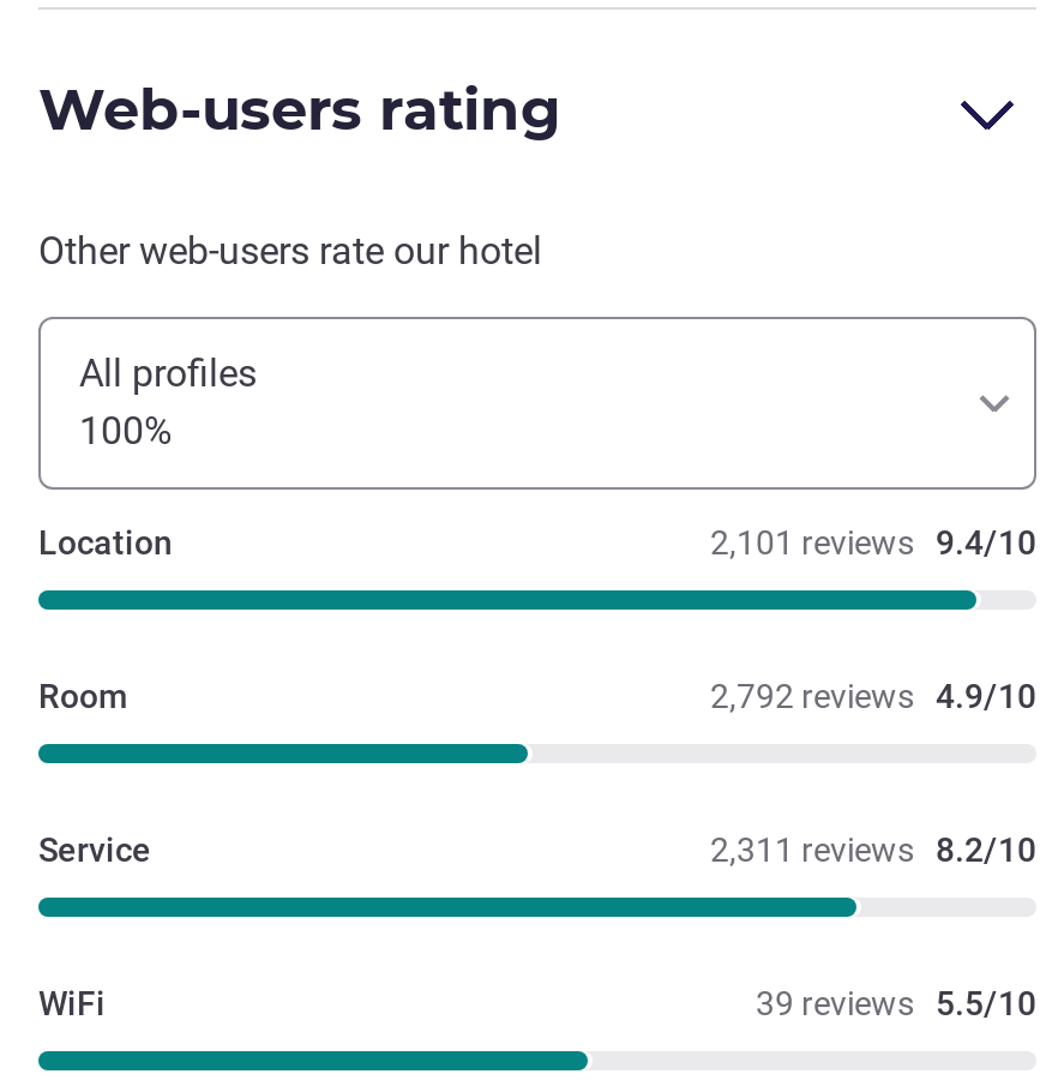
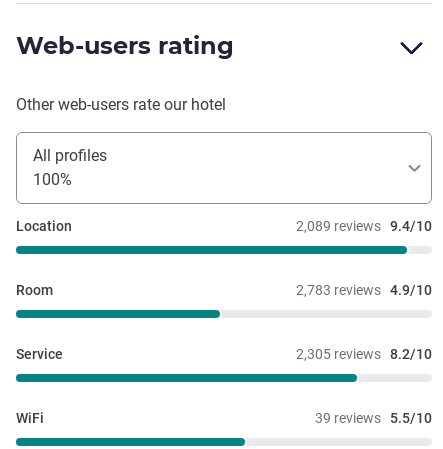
- 2,101 reviews 9.4/10
+ 2,089 reviews 9.4/10

- 2,792 reviews 4.9/10
+ 2,783 reviews 4.9/10

- 2,311 reviews 8.2/10
+ 2,305 reviews 8.2/10
